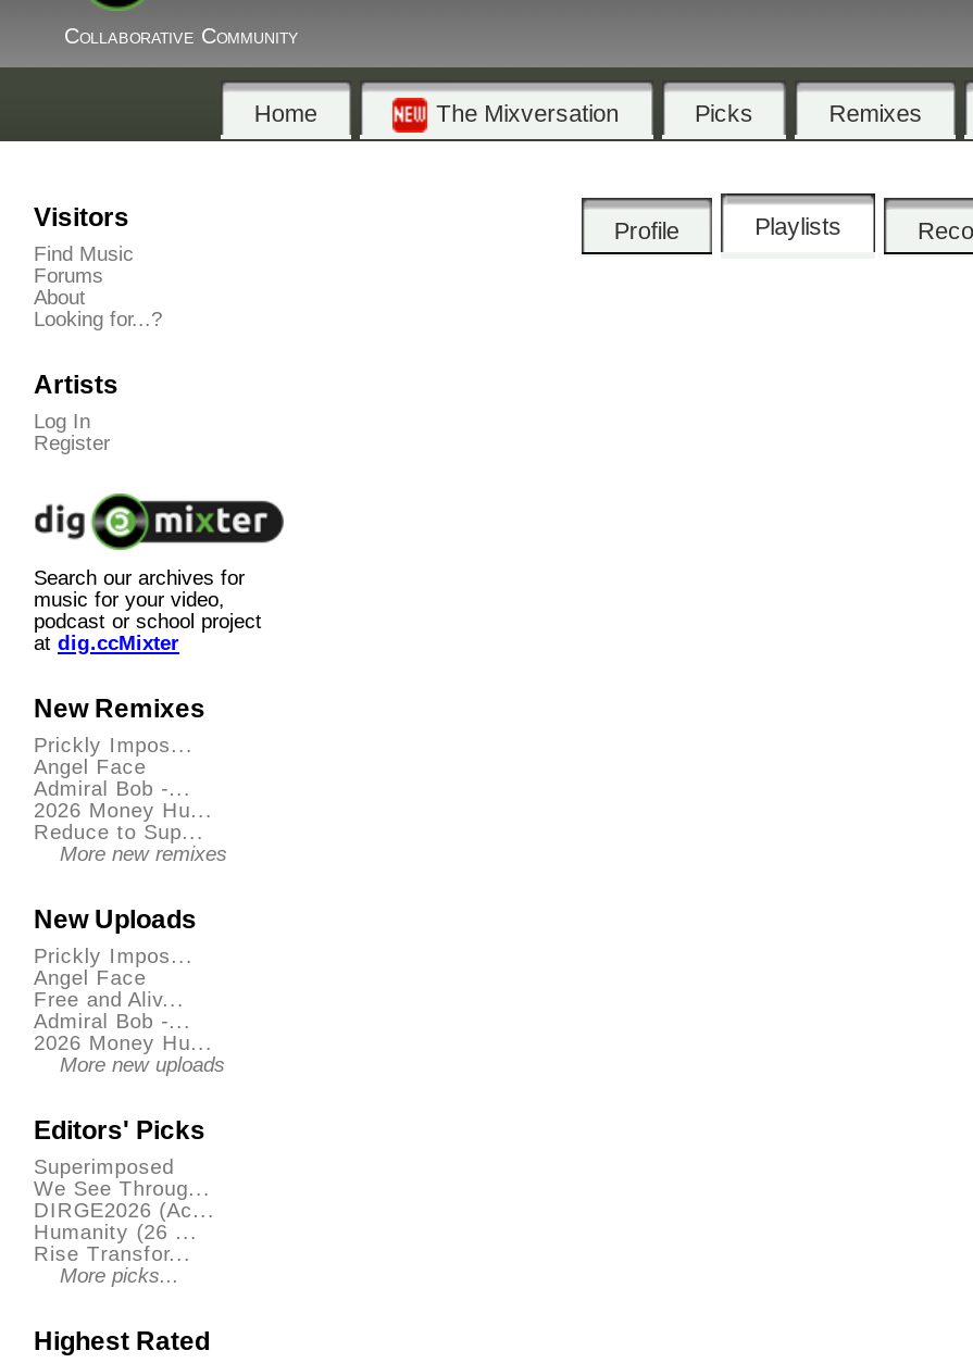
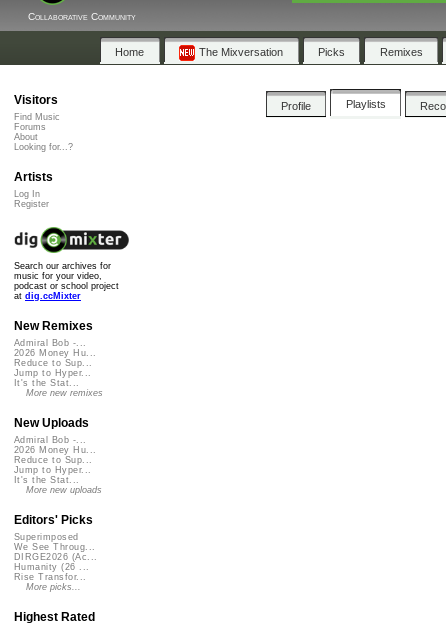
- Prickly Impos...
- Angel Face

moved up: Admiral Bob -... | 2026 Money Hu... | Reduce to Sup...

+ Jump to Hyper...
+ It's the Stat...

- Prickly Impos...
- Angel Face
- Free and Aliv...

moved up: Admiral Bob -... | 2026 Money Hu...

+ Reduce to Sup...
+ Jump to Hyper...
+ It's the Stat...
